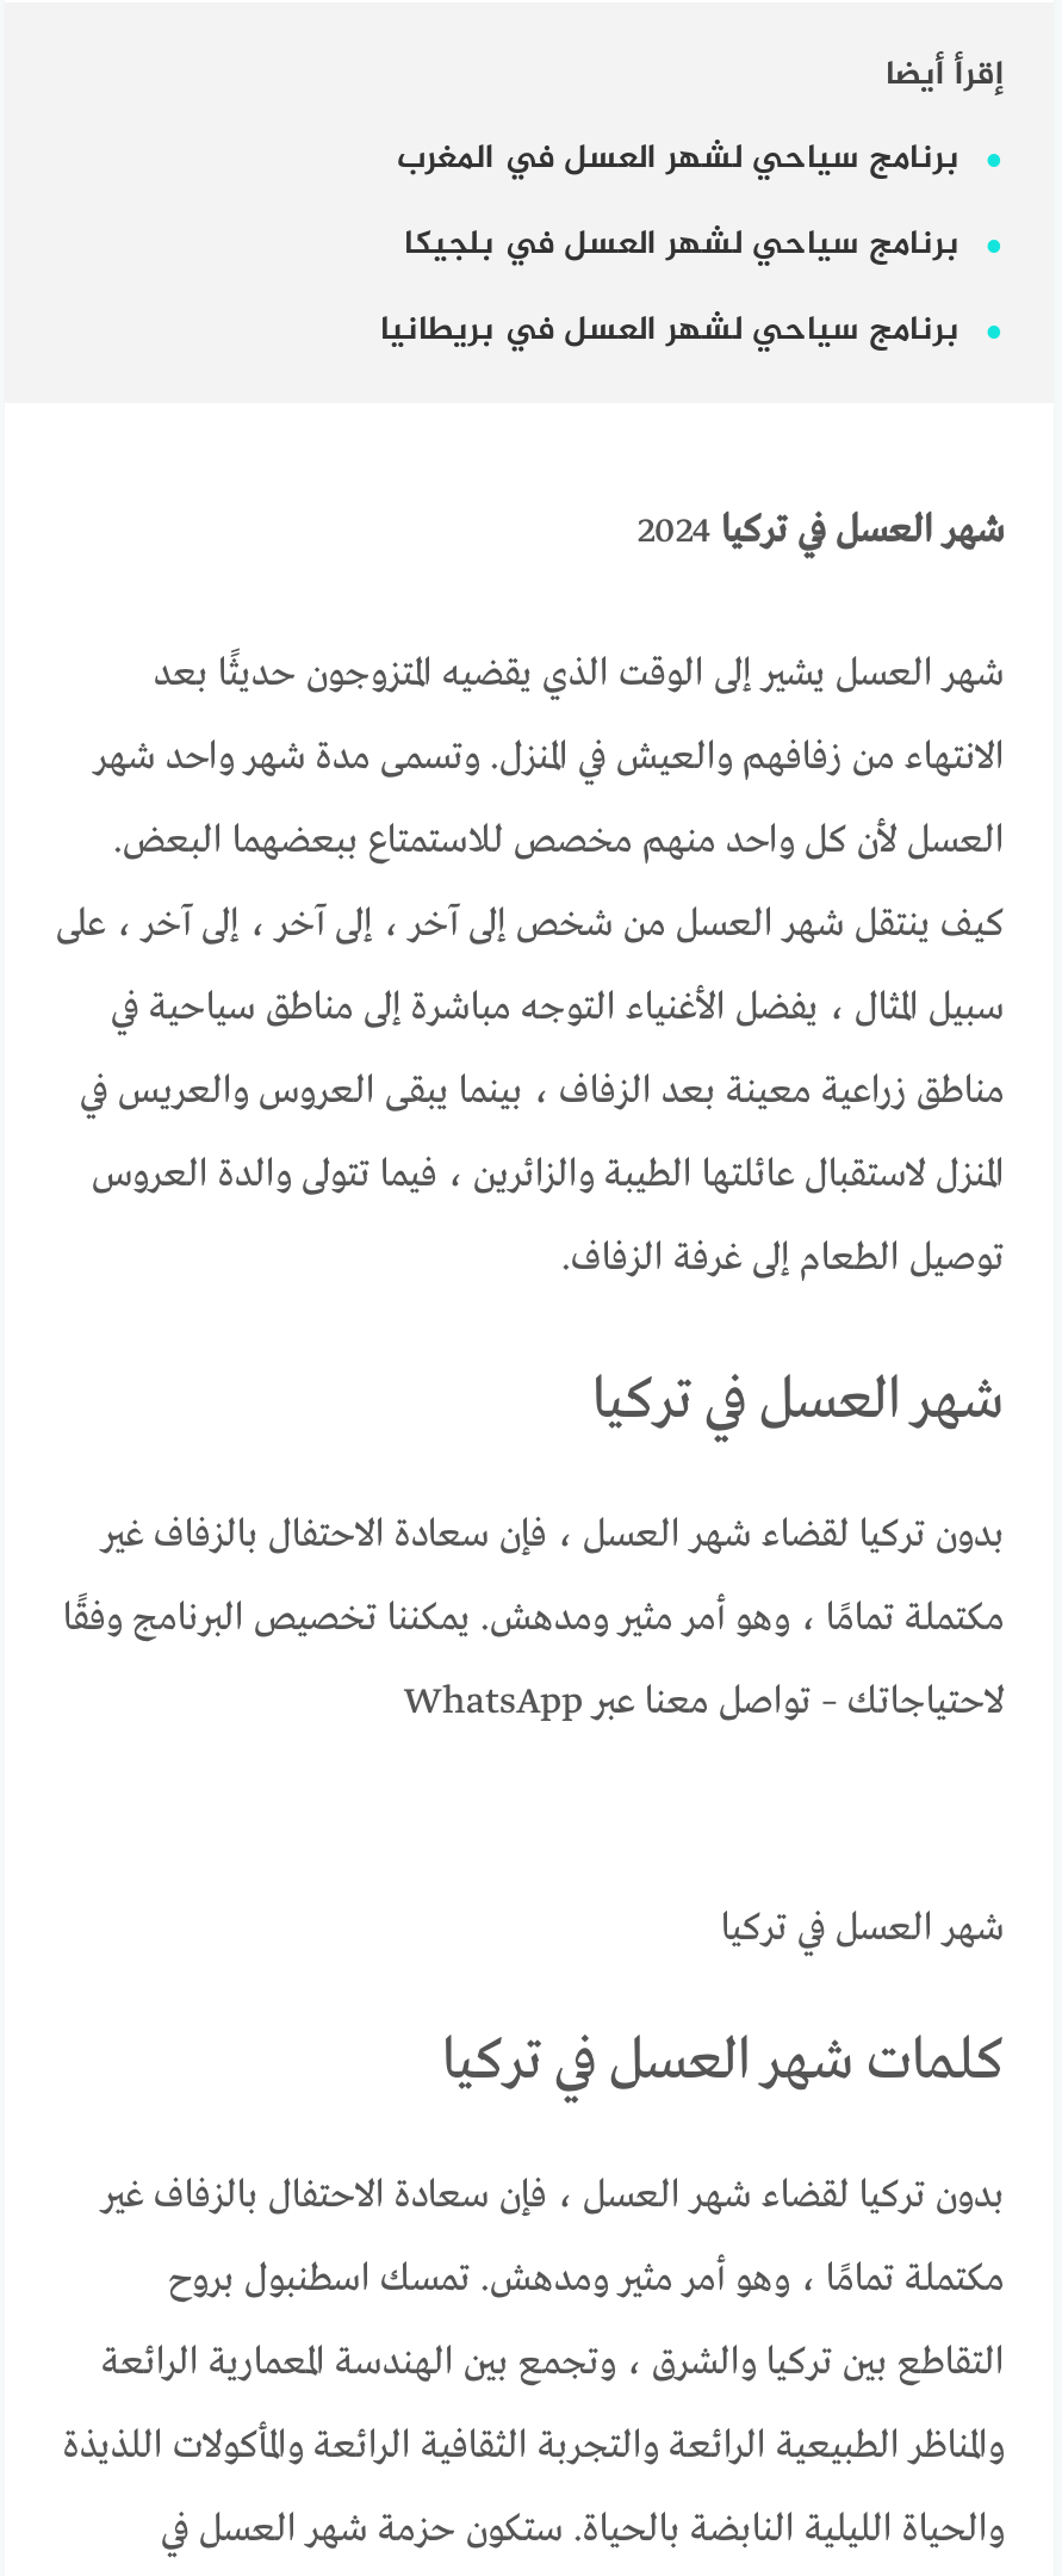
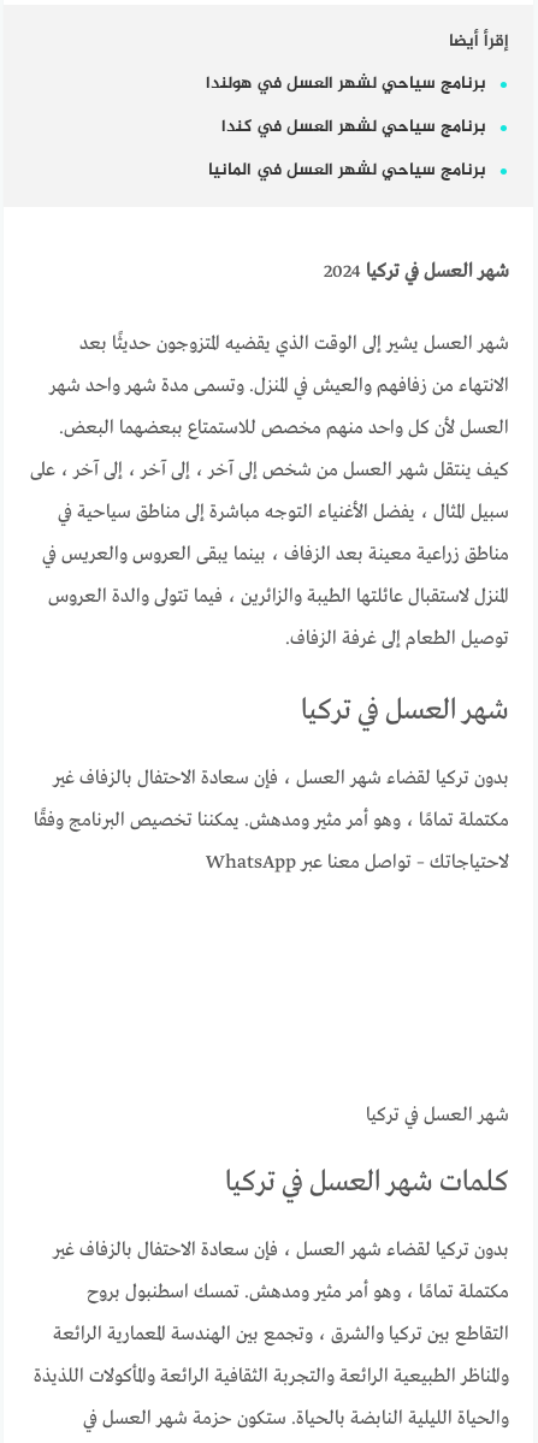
- برنامج سياحي لشهر العسل في المغرب
+ برنامج سياحي لشهر العسل في هولندا

- برنامج سياحي لشهر العسل في بلجيكا
+ برنامج سياحي لشهر العسل في كندا

- برنامج سياحي لشهر العسل في بريطانيا
+ برنامج سياحي لشهر العسل في المانيا
